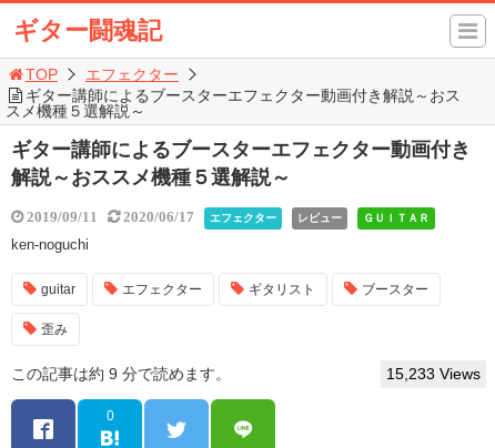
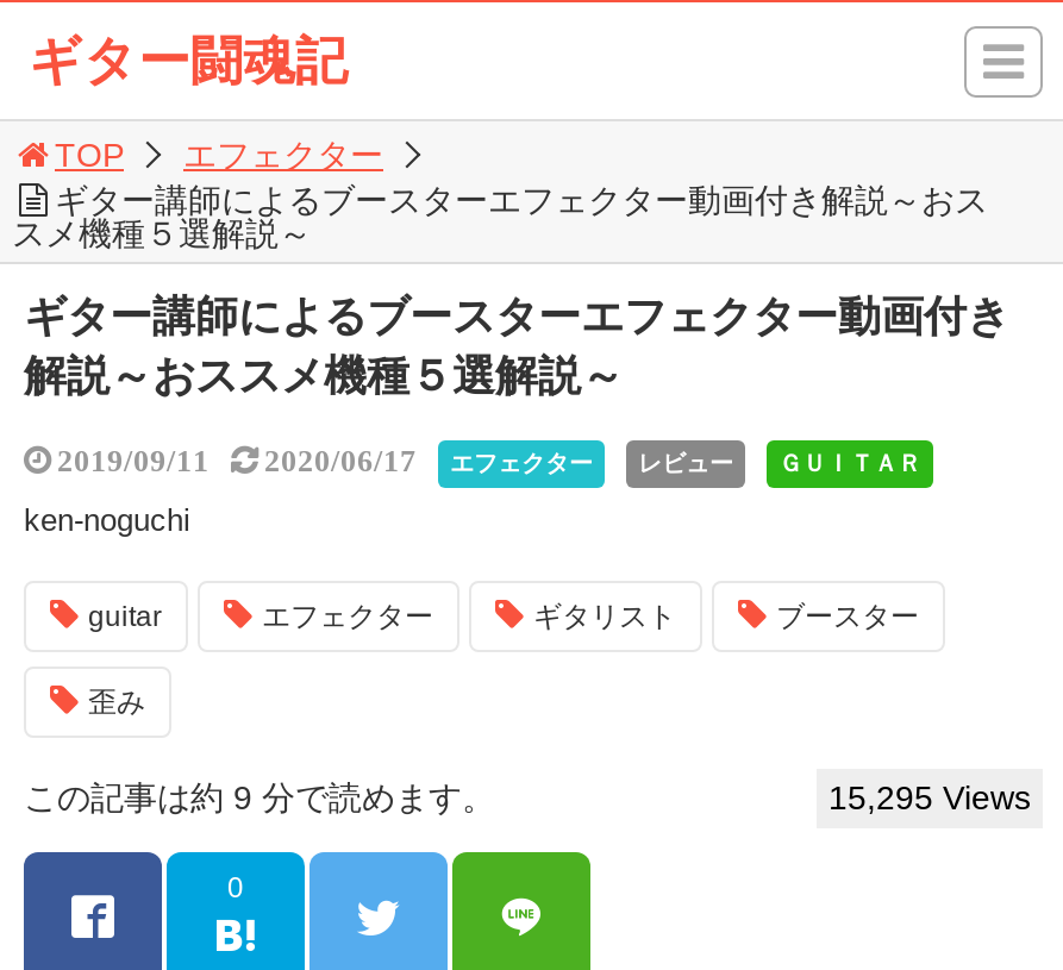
- 15,233 Views
+ 15,295 Views
